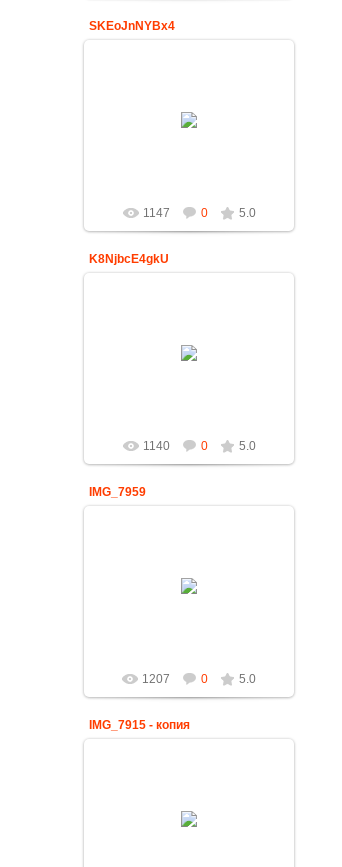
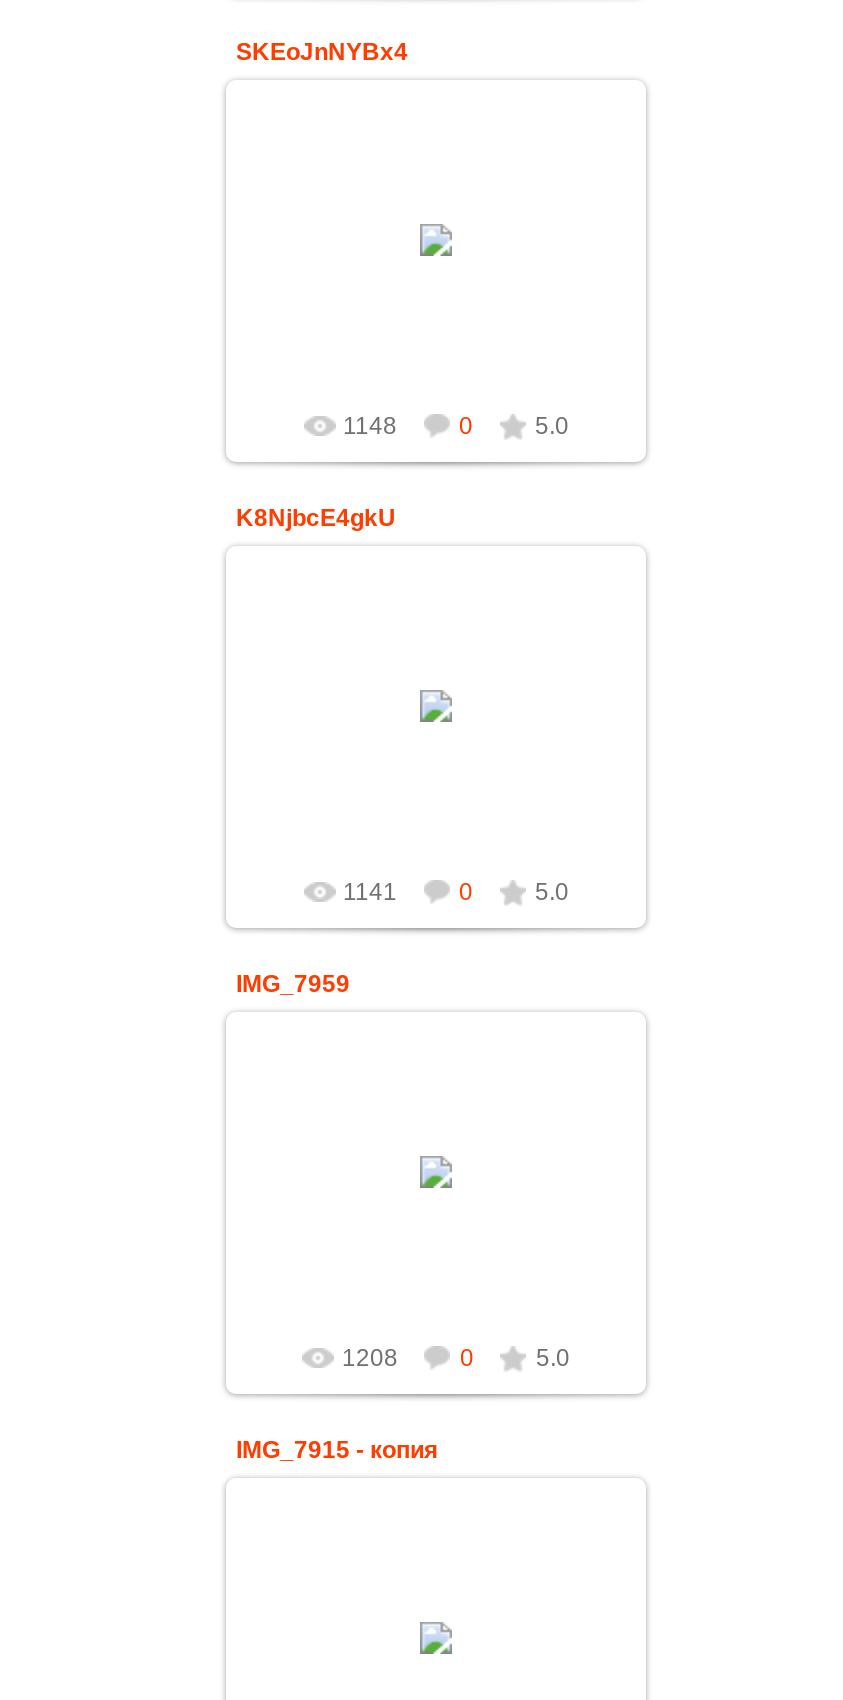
- 1147
+ 1148

- 1140
+ 1141

- 1207
+ 1208
